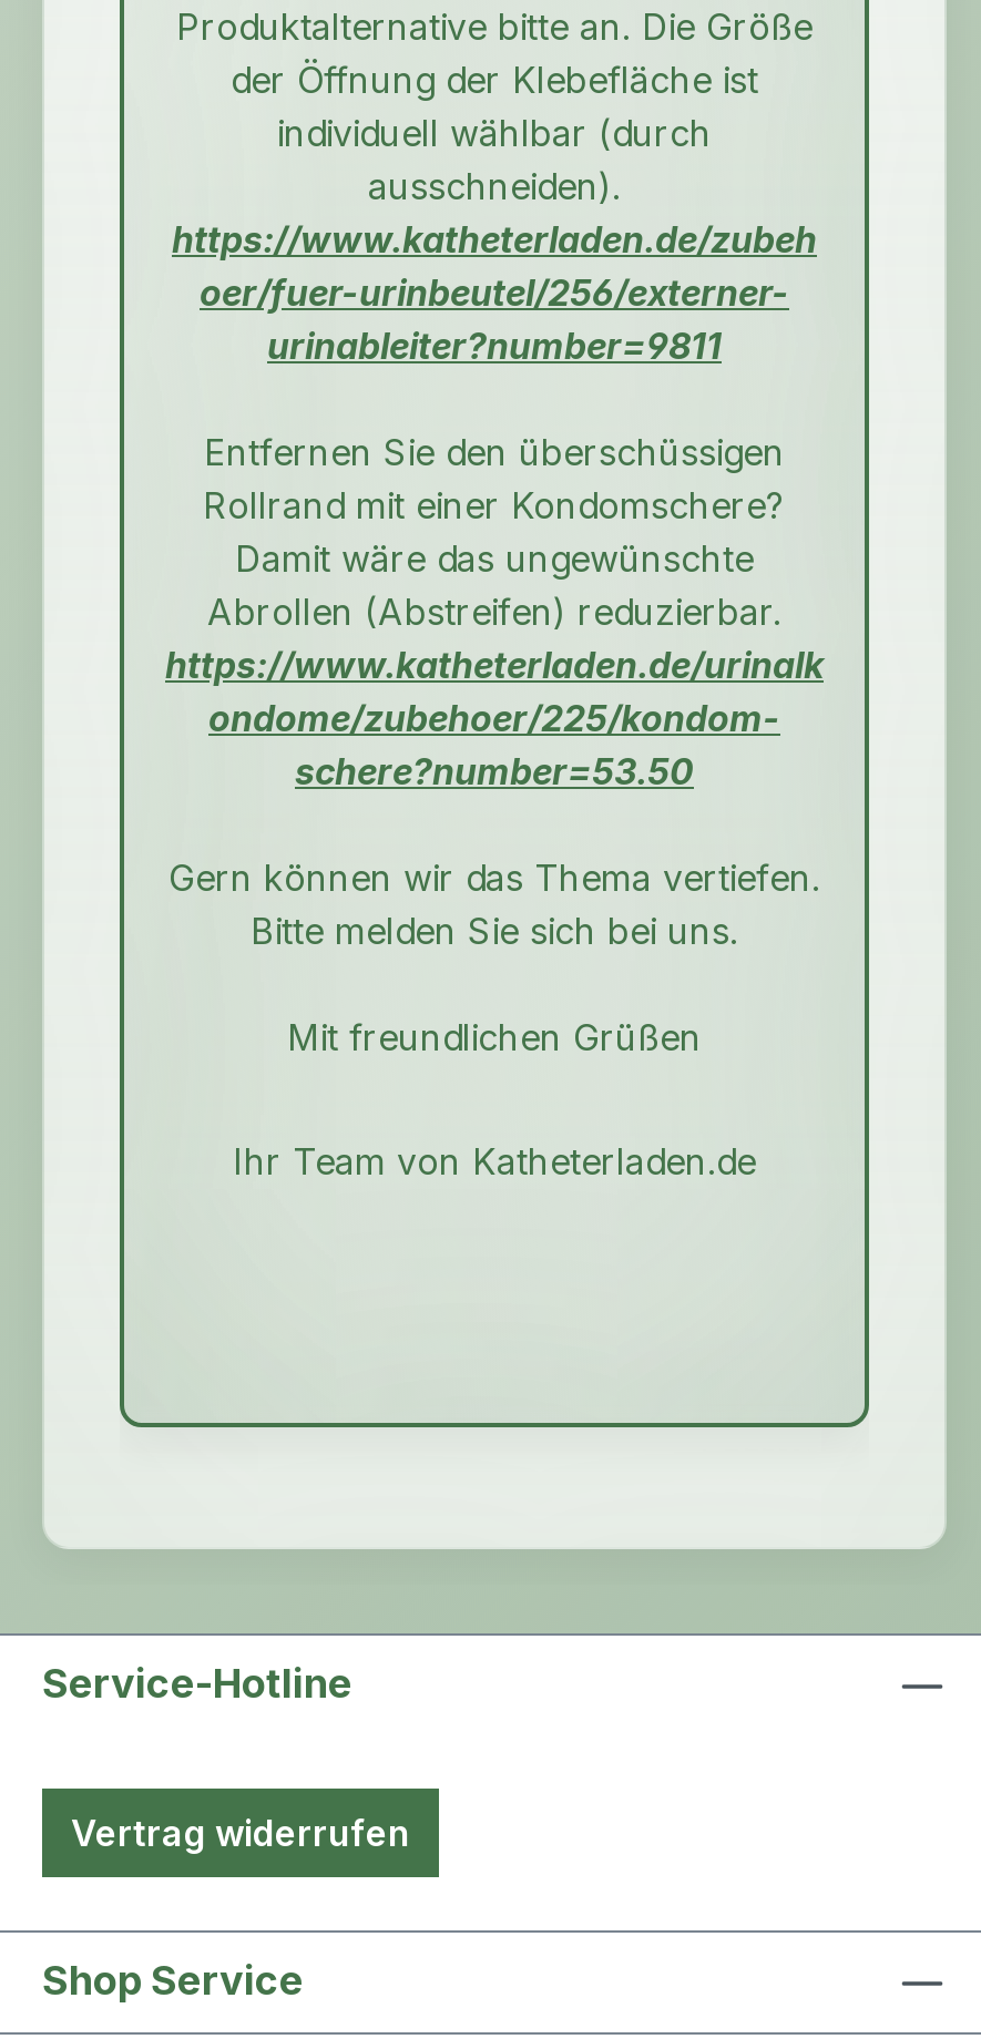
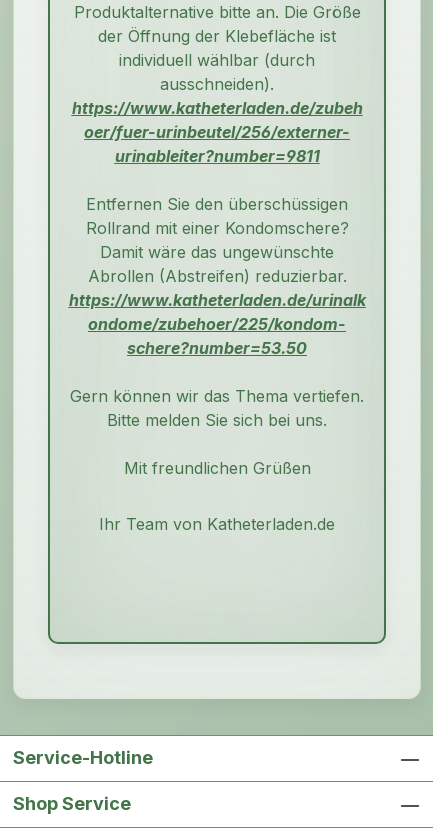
- Vertrag widerrufen
